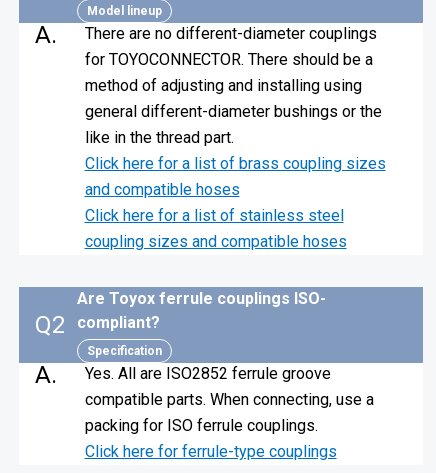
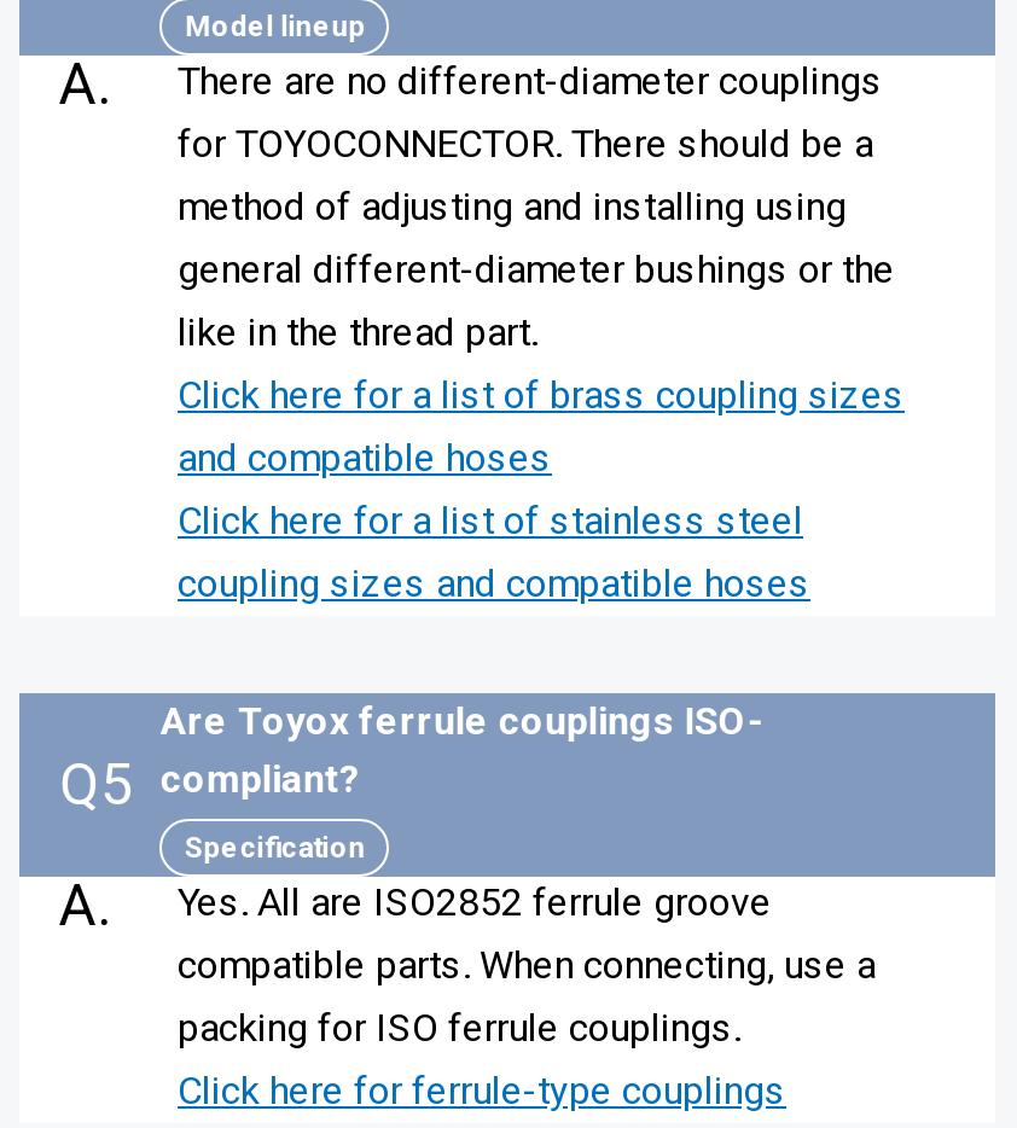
- Q2 compliant?
+ Q5 compliant?
